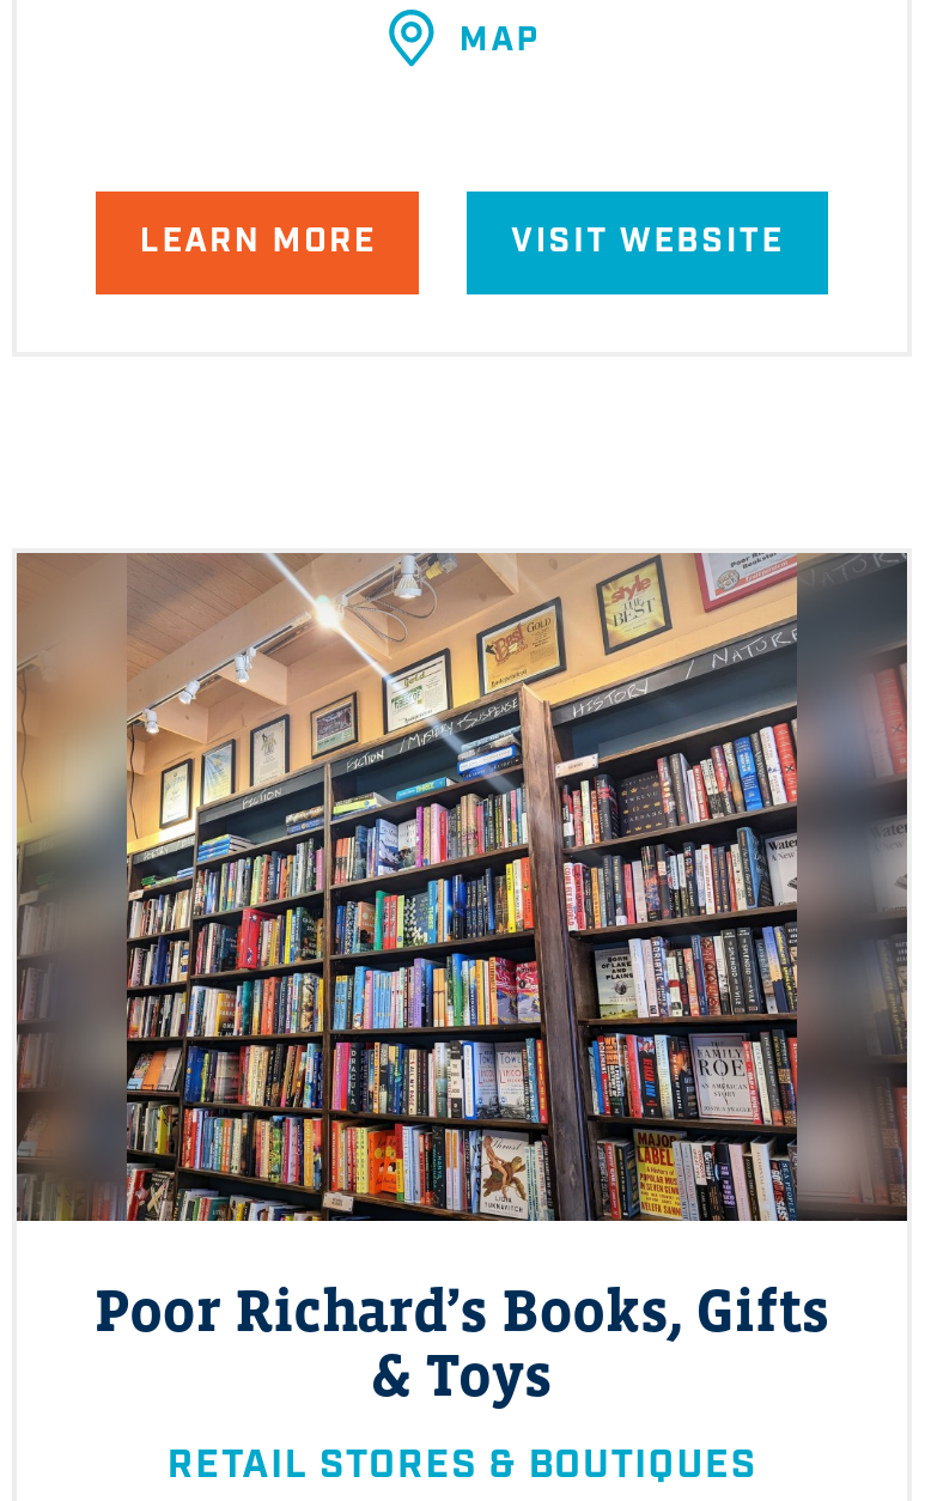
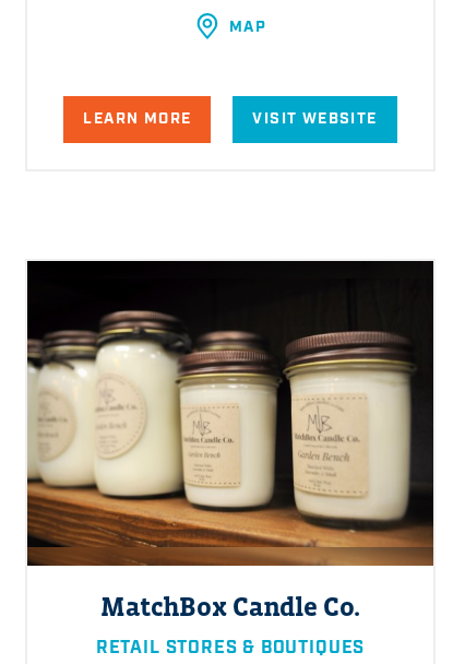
- [image]
- Poor Richard’s Books, Gifts
- & Toys
+ [image]
+ MatchBox Candle Co.
